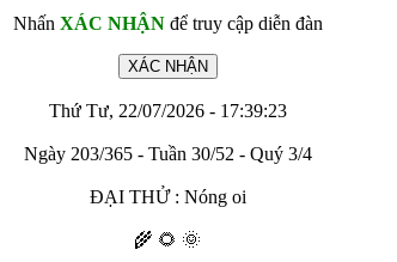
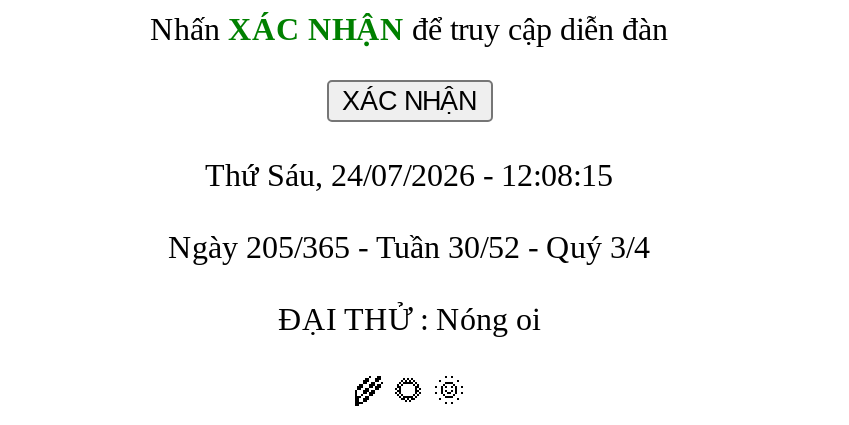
- Thứ Tư, 22/07/2026 - 17:39:23
+ Thứ Sáu, 24/07/2026 - 12:08:15

- Ngày 203/365 - Tuần 30/52 - Quý 3/4
+ Ngày 205/365 - Tuần 30/52 - Quý 3/4
